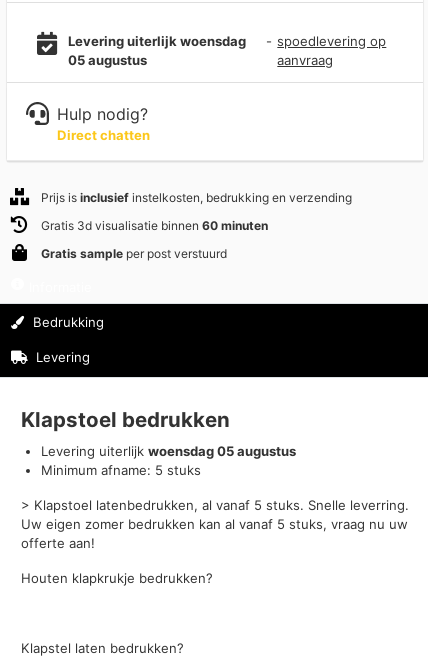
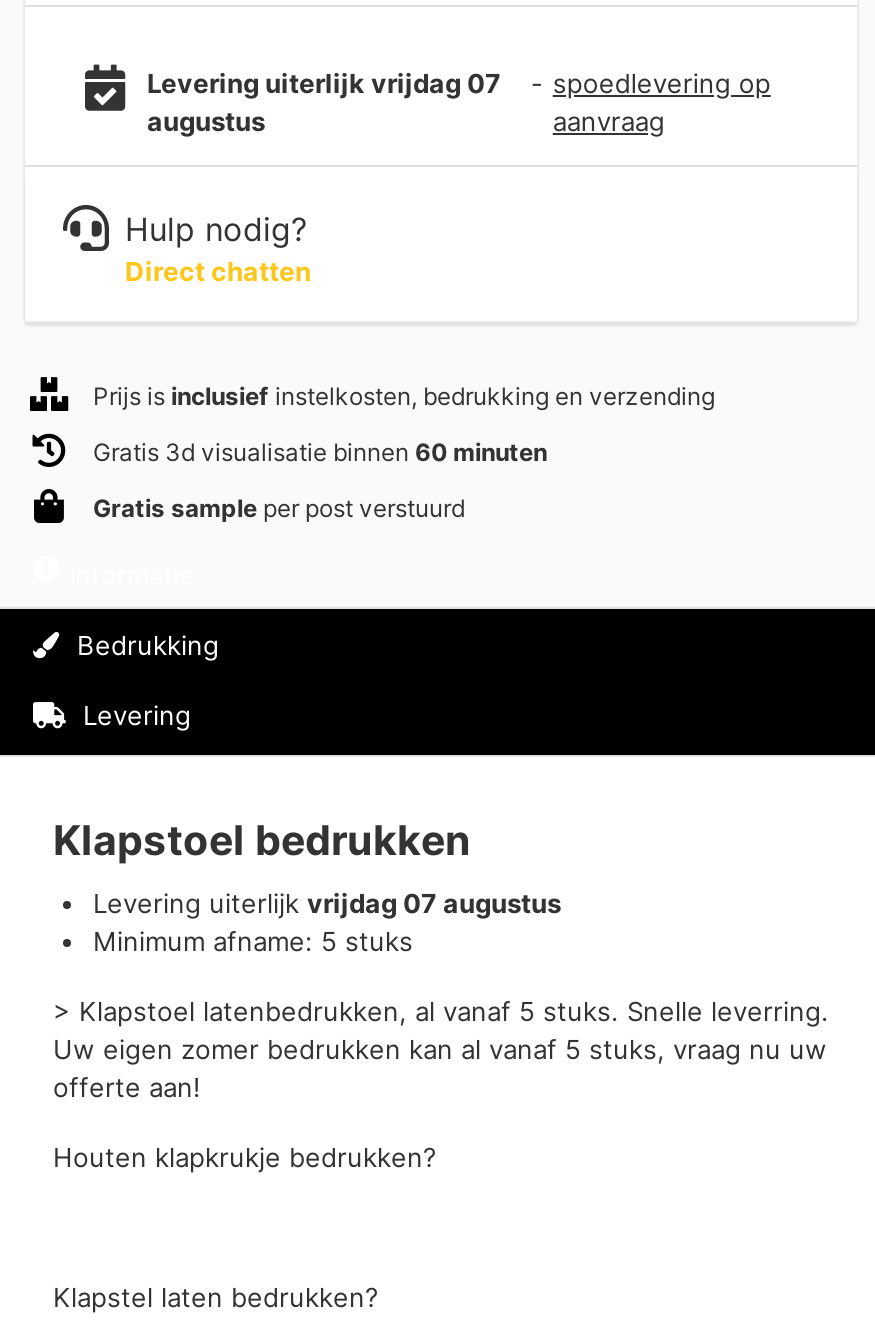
- Levering uiterlijk woensdag
- 05 augustus
+ Levering uiterlijk vrijdag 07
+ augustus

- Levering uiterlijk woensdag 05 augustus
+ Levering uiterlijk vrijdag 07 augustus
